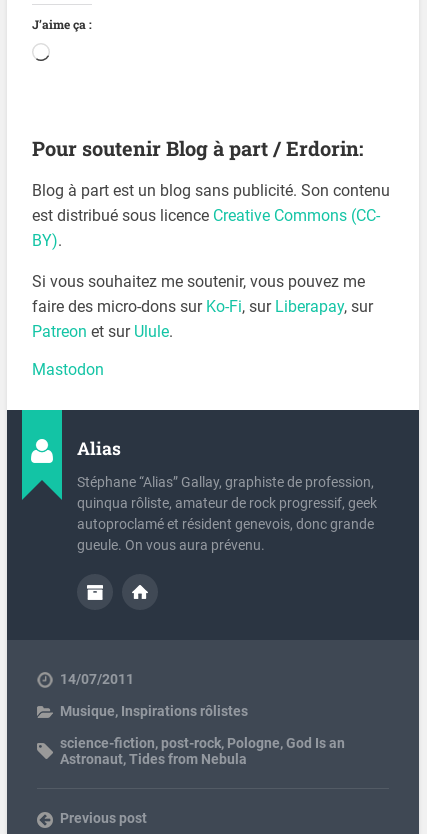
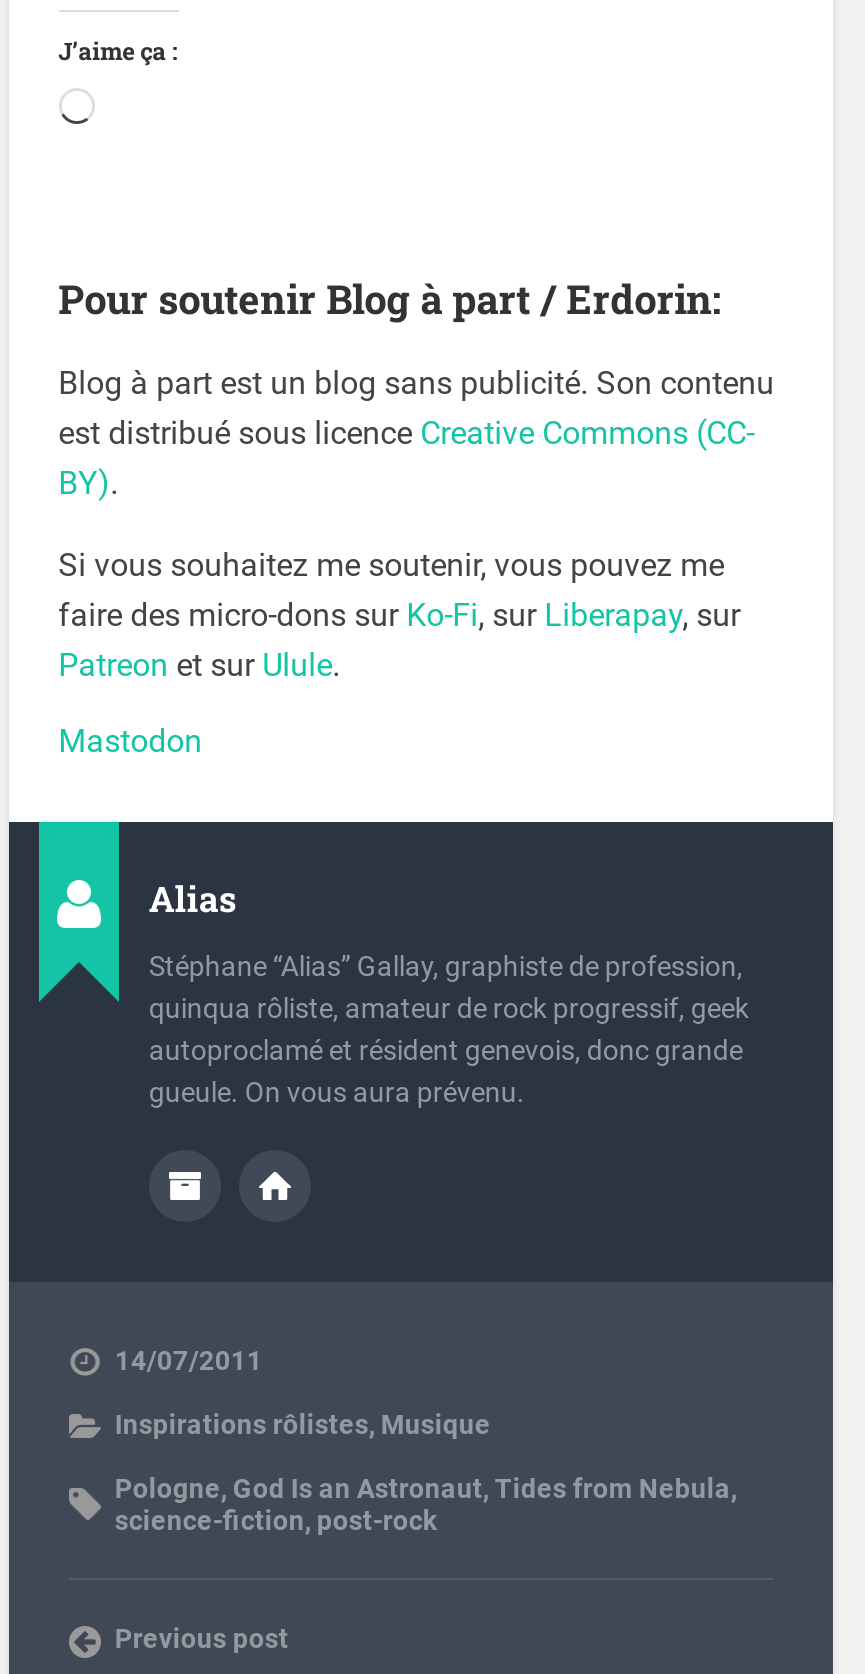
- Musique, Inspirations rôlistes
+ Inspirations rôlistes, Musique

- science-fiction, post-rock, Pologne, God Is an
- Astronaut, Tides from Nebula
+ Pologne, God Is an Astronaut, Tides from Nebula,
+ science-fiction, post-rock
